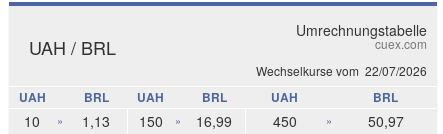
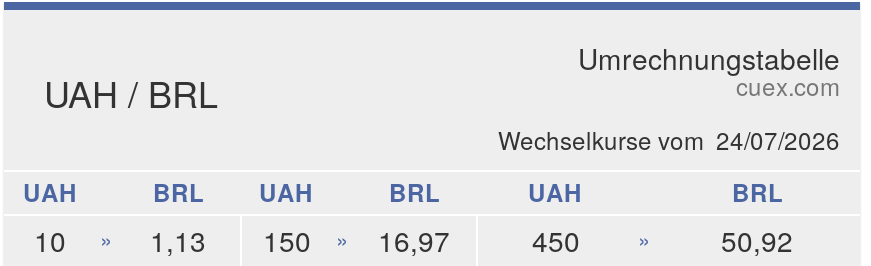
- Wechselkurse vom 22/07/2026
+ Wechselkurse vom 24/07/2026

- 16,99
+ 16,97

- 50,97
+ 50,92
